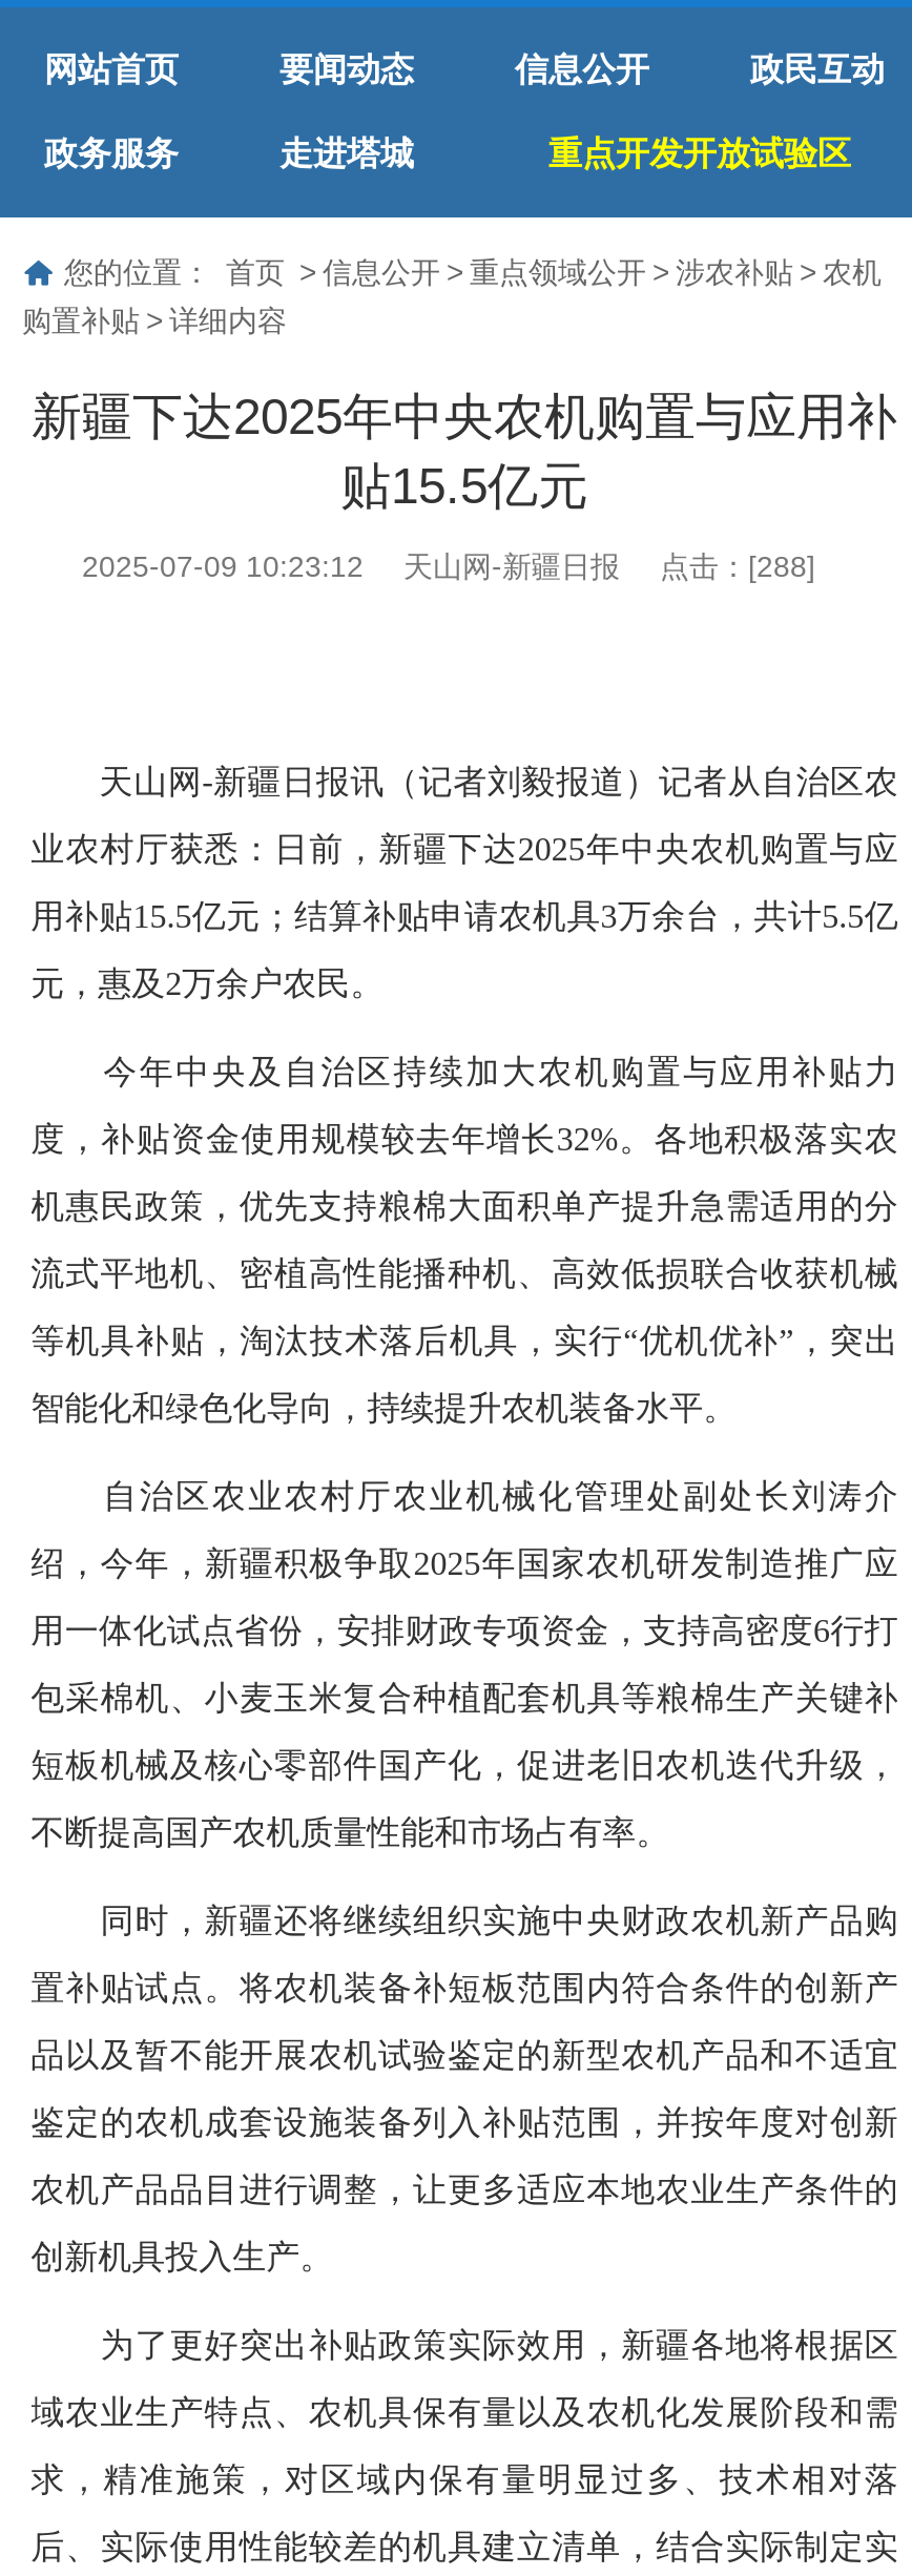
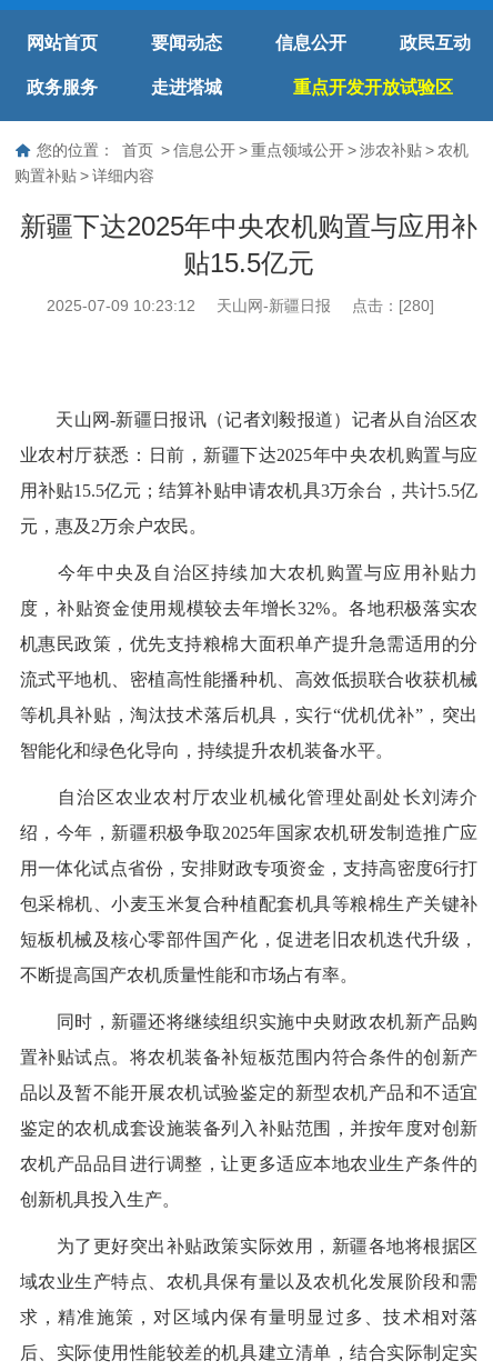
- 2025-07-09 10:23:12 天山网-新疆日报 点击：[288]
+ 2025-07-09 10:23:12 天山网-新疆日报 点击：[280]
